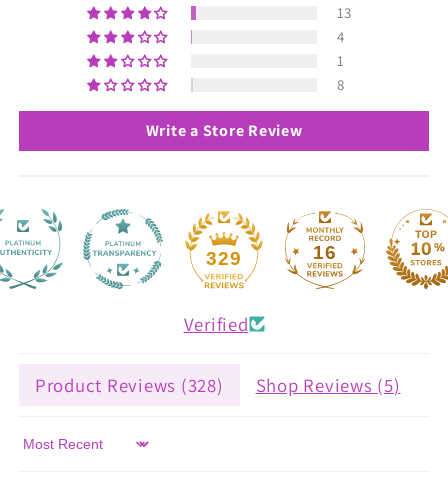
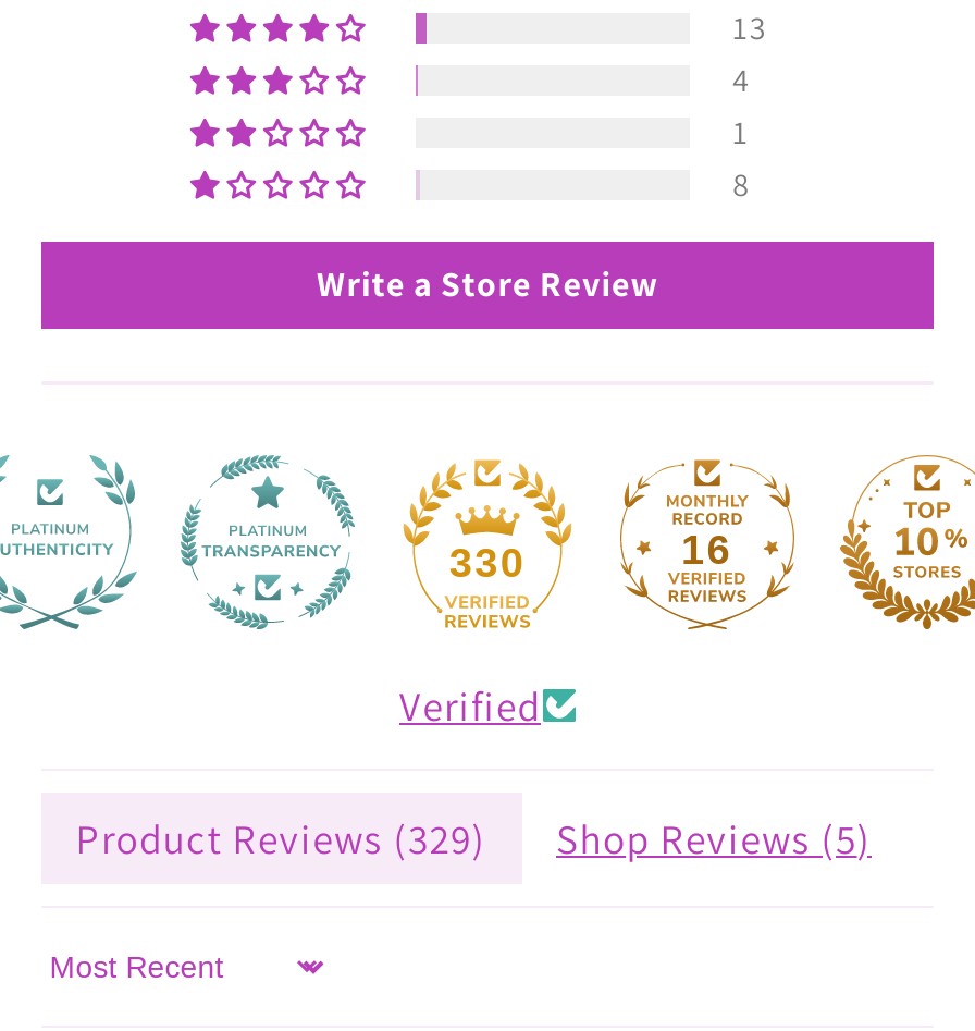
- 329
+ 330

- Product Reviews (328)
+ Product Reviews (329)
